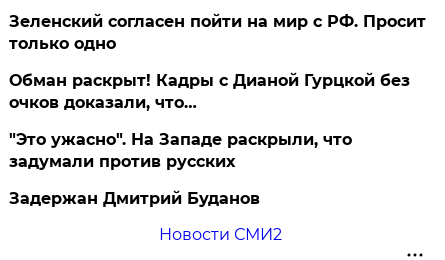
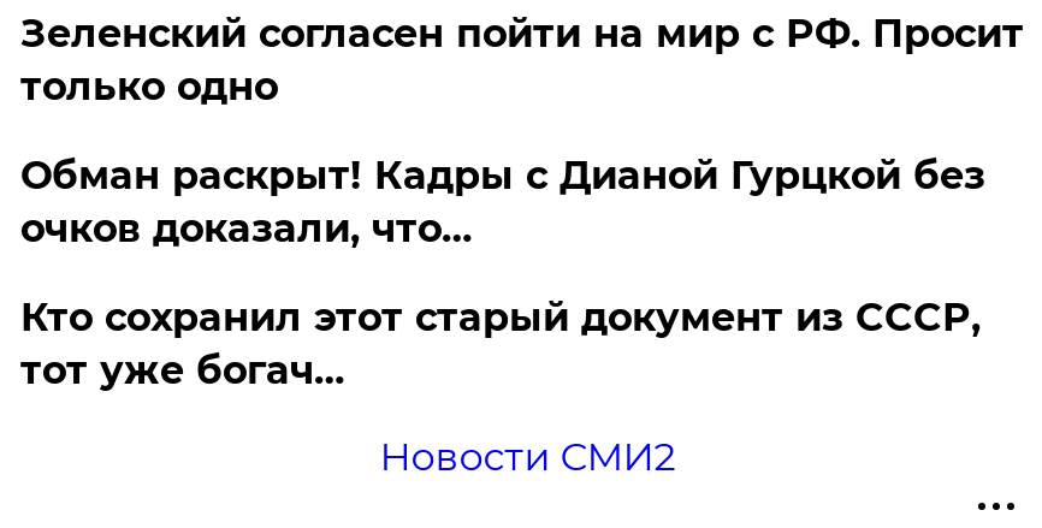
- "Это ужасно". На Западе раскрыли, что
- задумали против русских
- Задержан Дмитрий Буданов
+ Кто сохранил этот старый документ из СССР,
+ тот уже богач…
